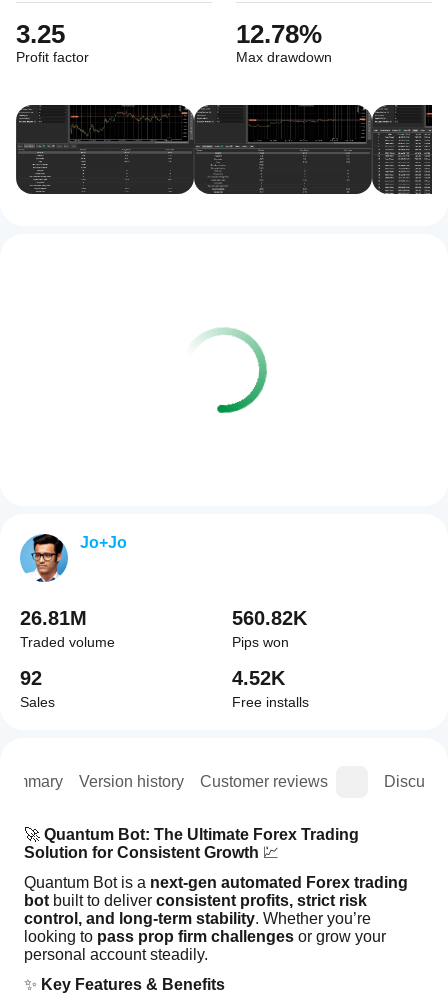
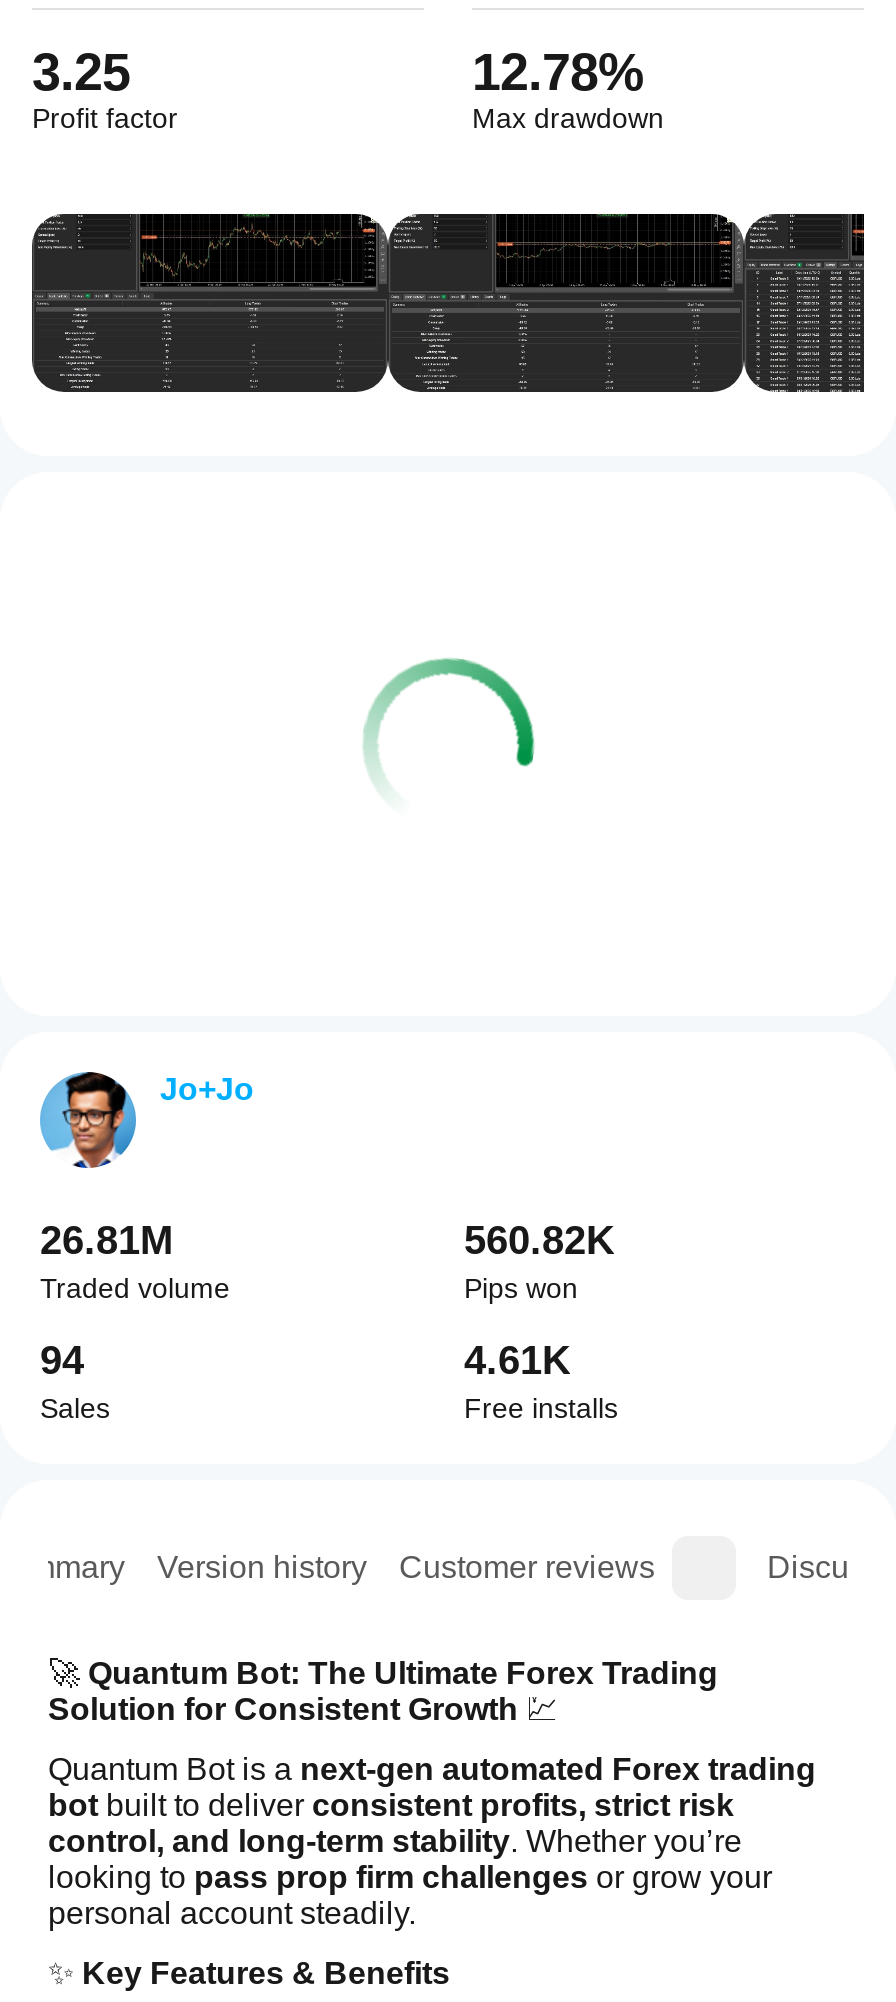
- [image]
+ [image]

- 92
+ 94

- 4.52K
+ 4.61K
